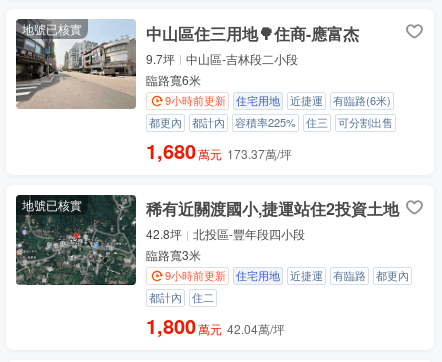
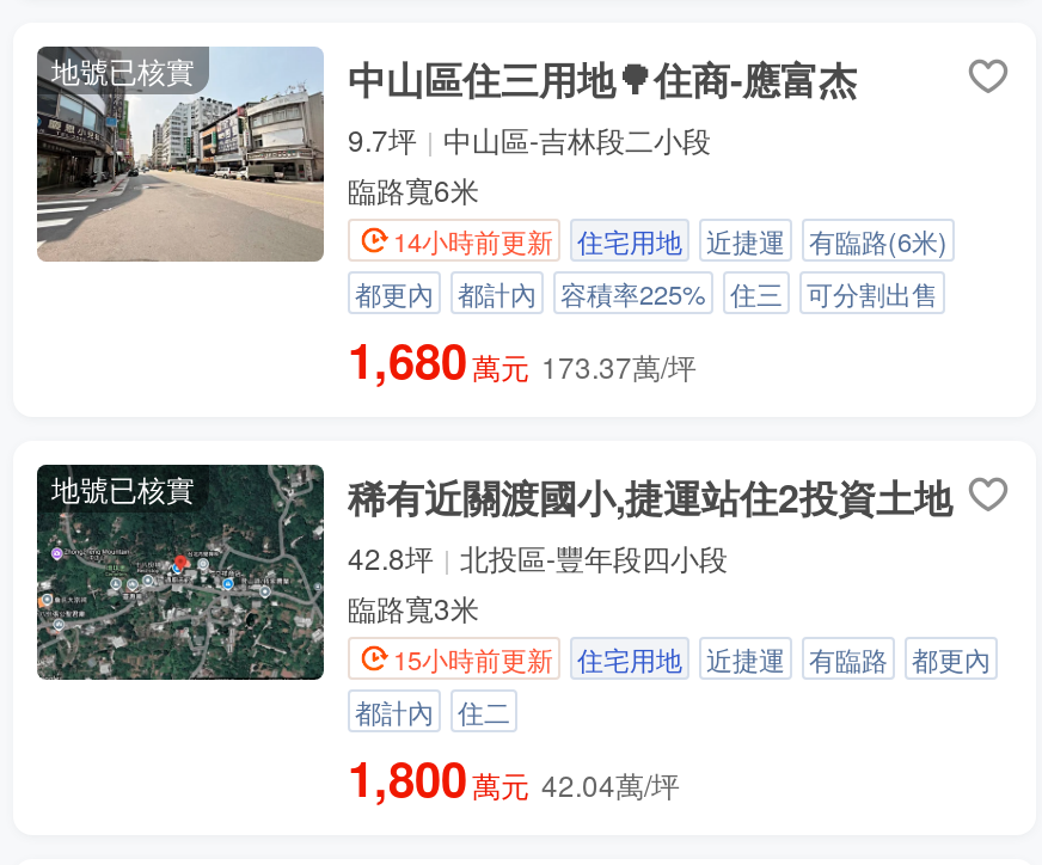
- 9小時前更新 住宅用地 近捷運 有臨路(6米)
+ 14小時前更新 住宅用地 近捷運 有臨路(6米)

- 9小時前更新 住宅用地 近捷運 有臨路 都更內
+ 15小時前更新 住宅用地 近捷運 有臨路 都更內
